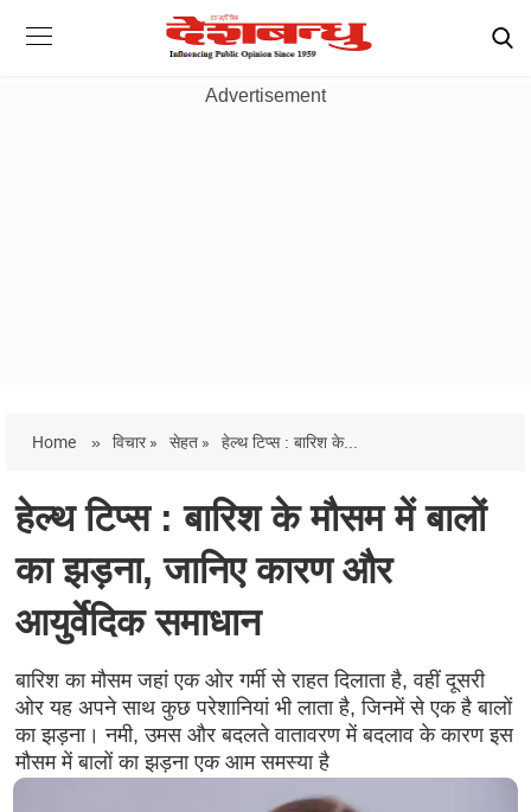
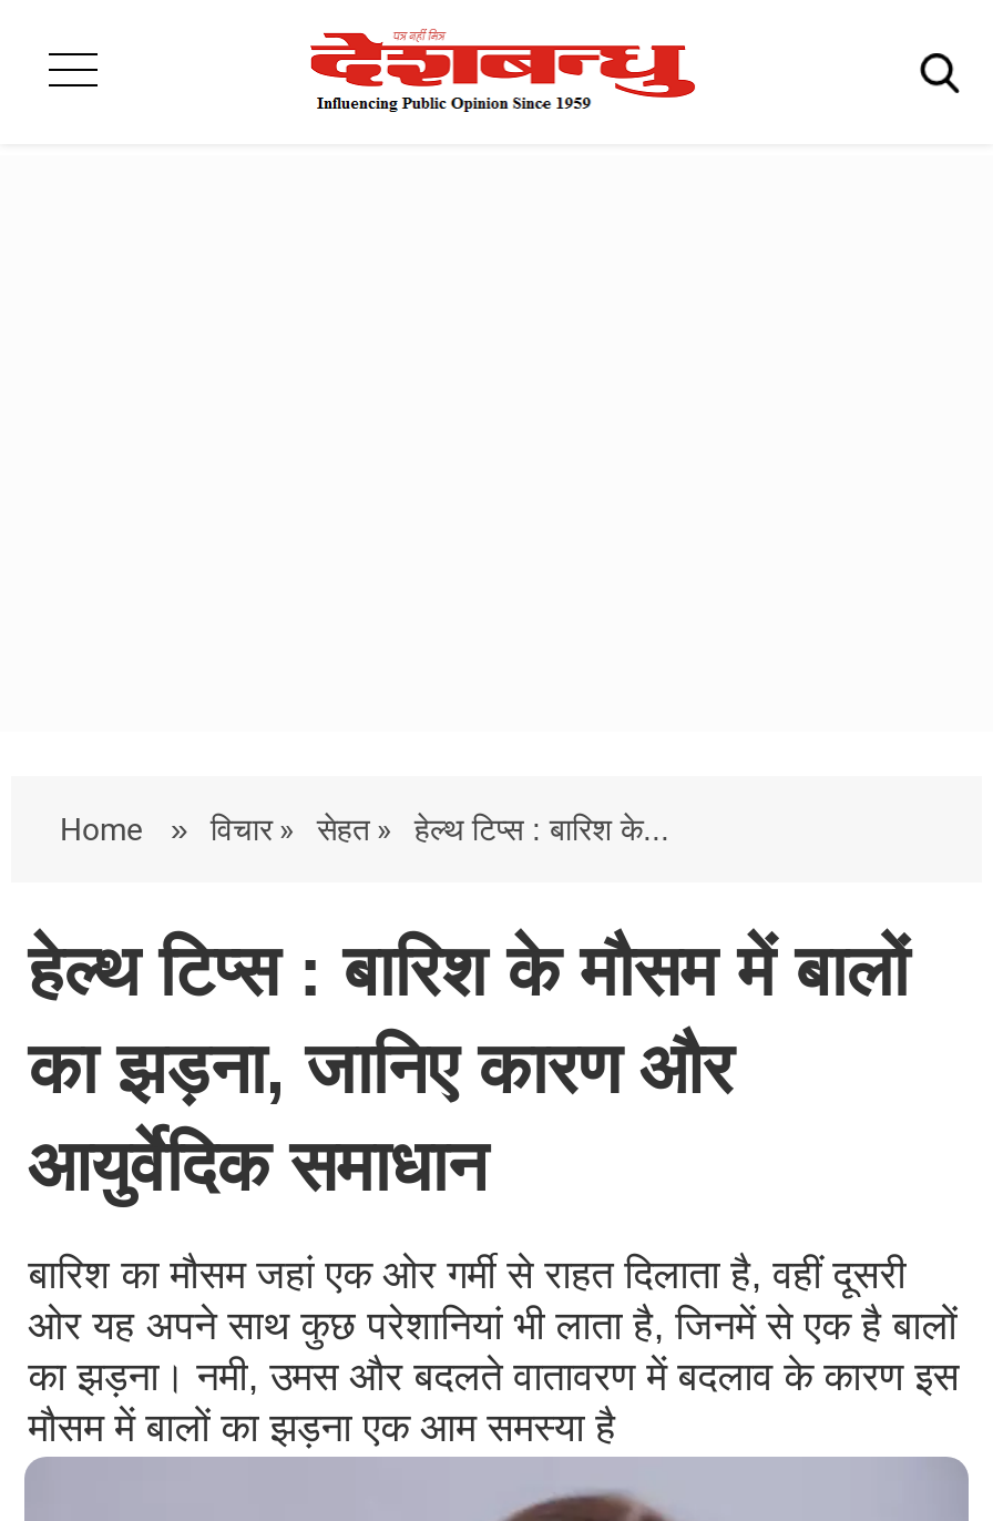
- Advertisement
